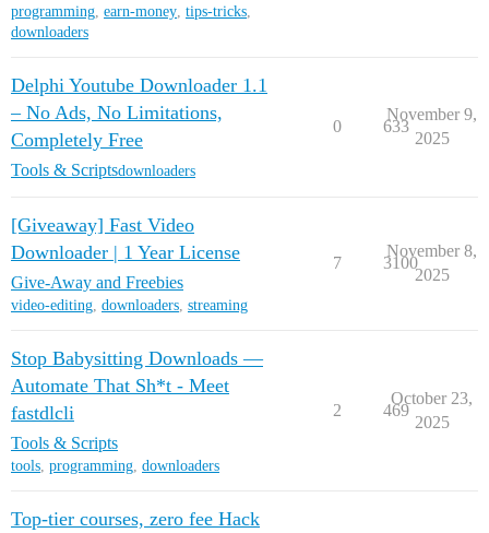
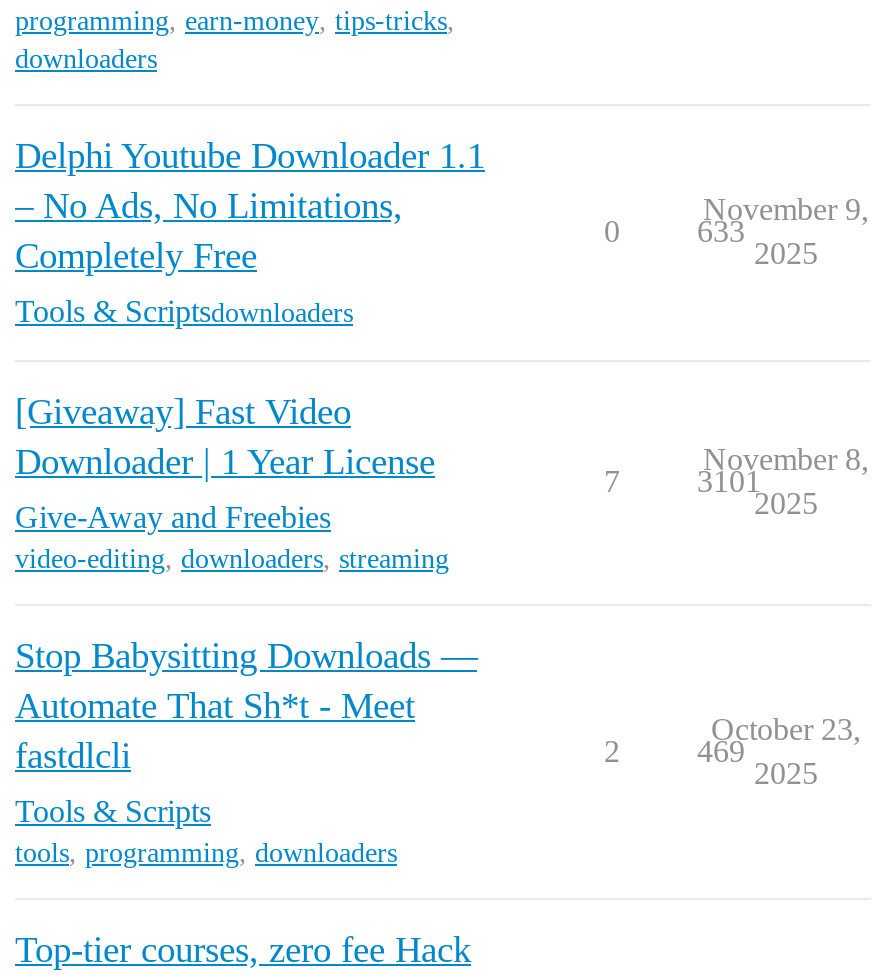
- 3100
+ 3101
